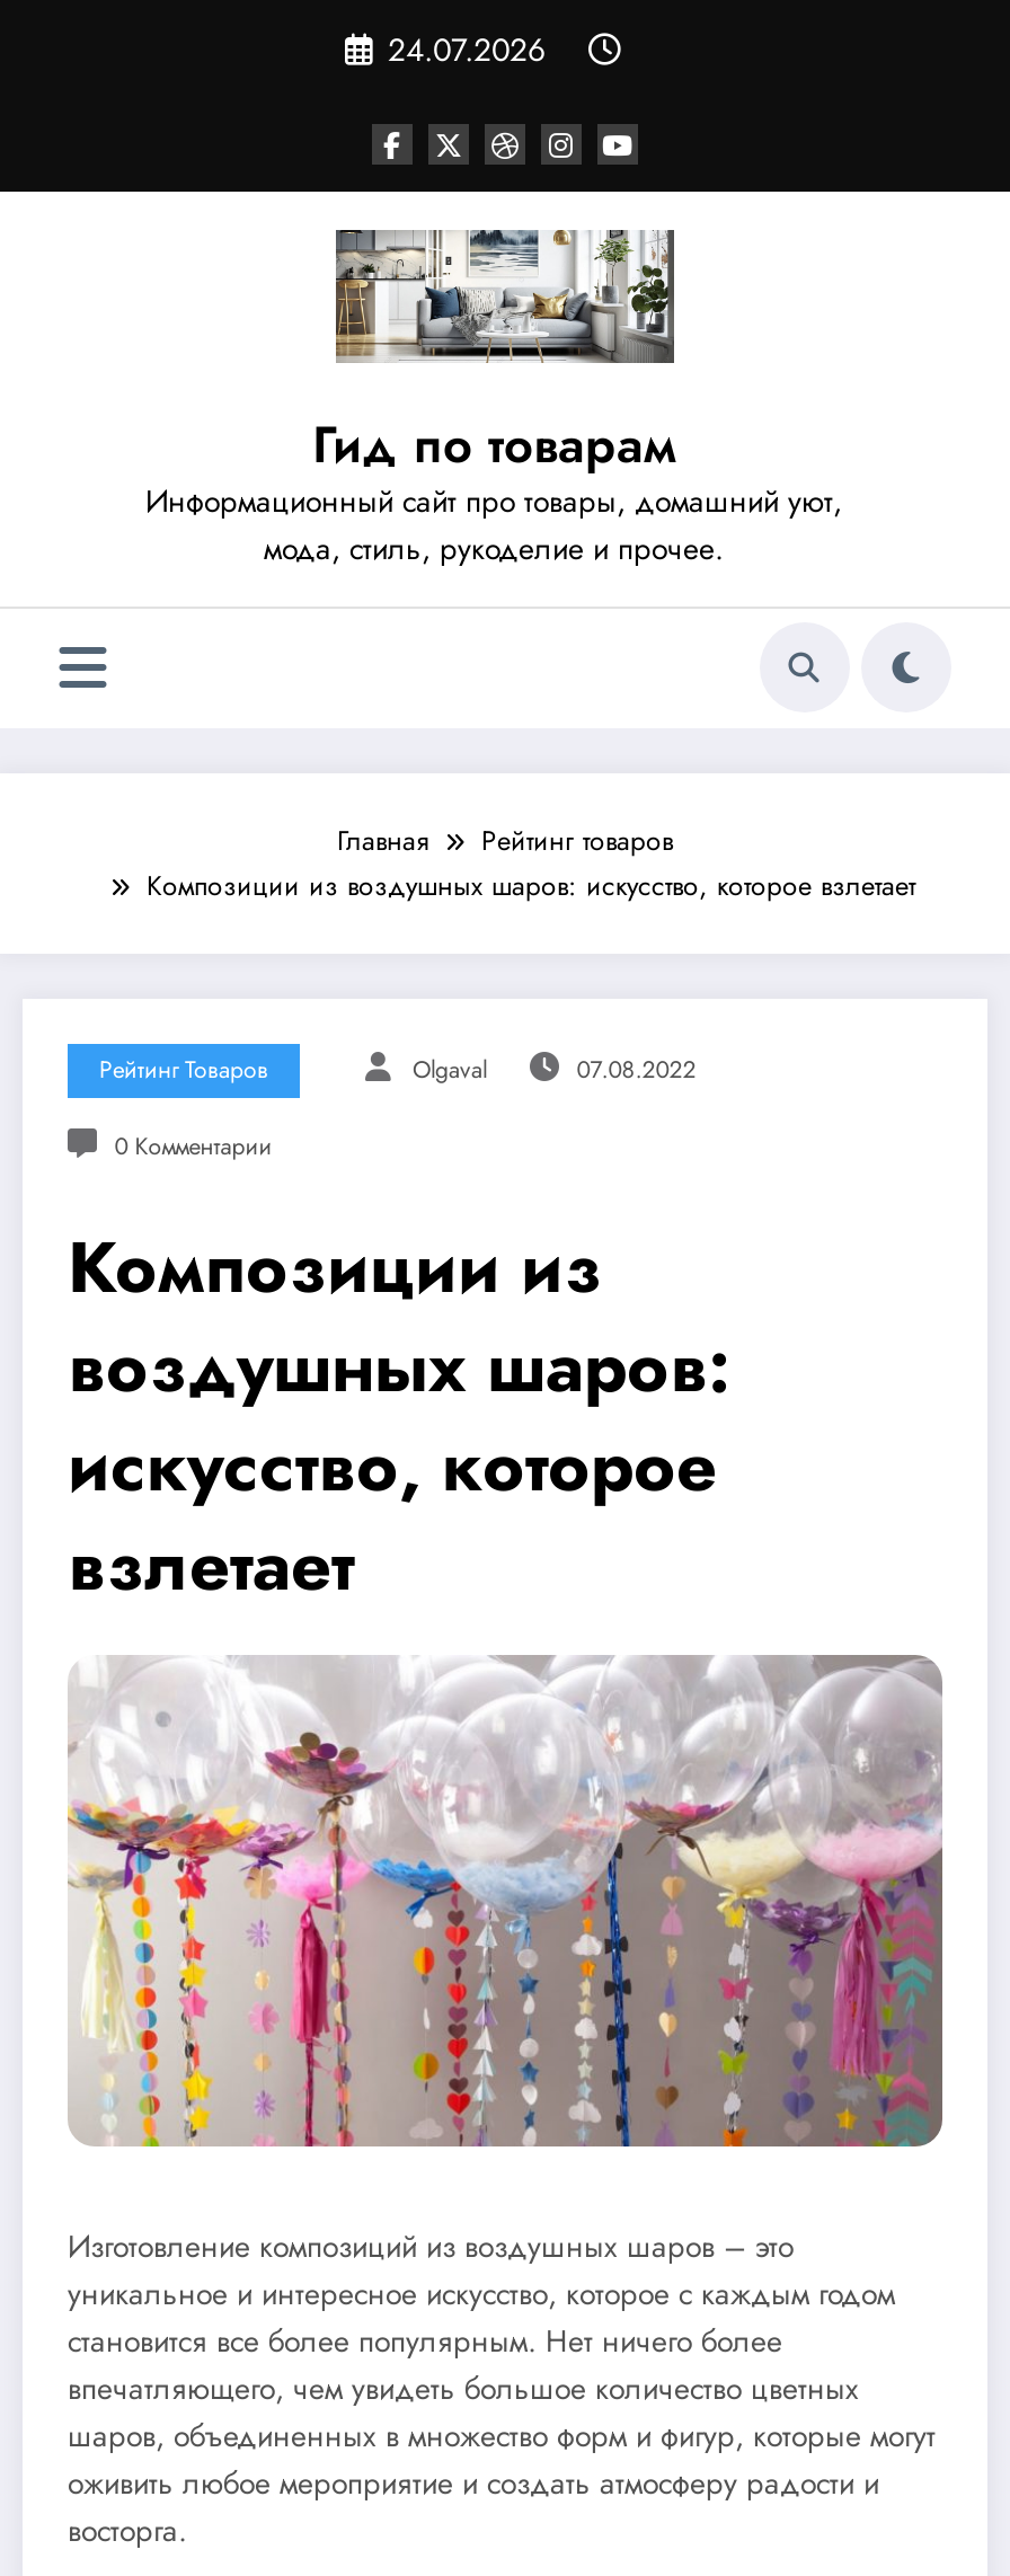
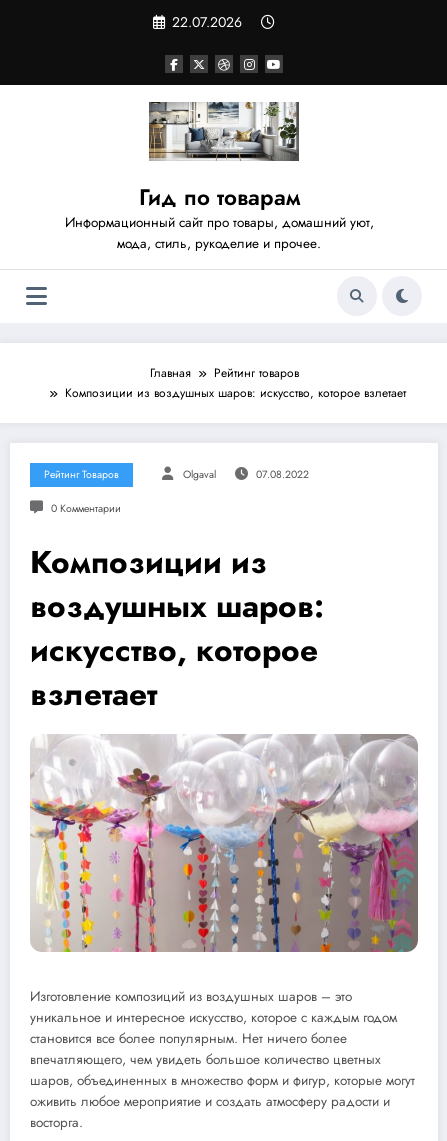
- 24.07.2026
+ 22.07.2026
